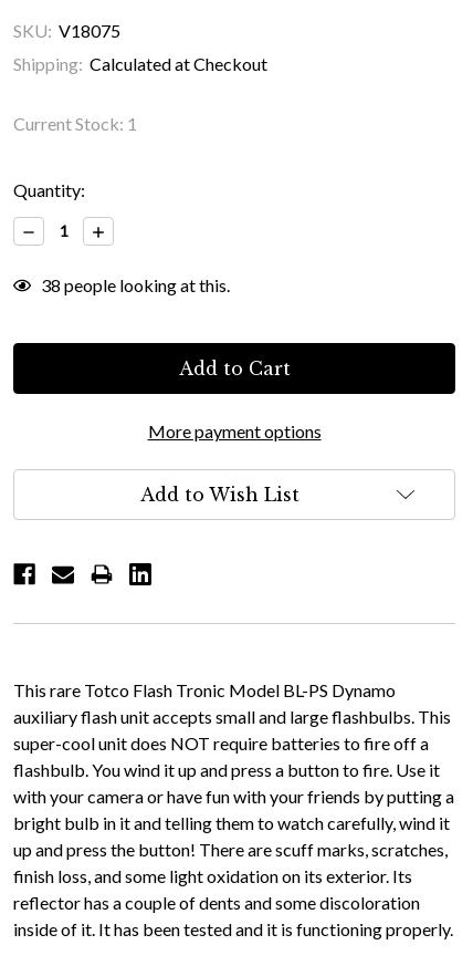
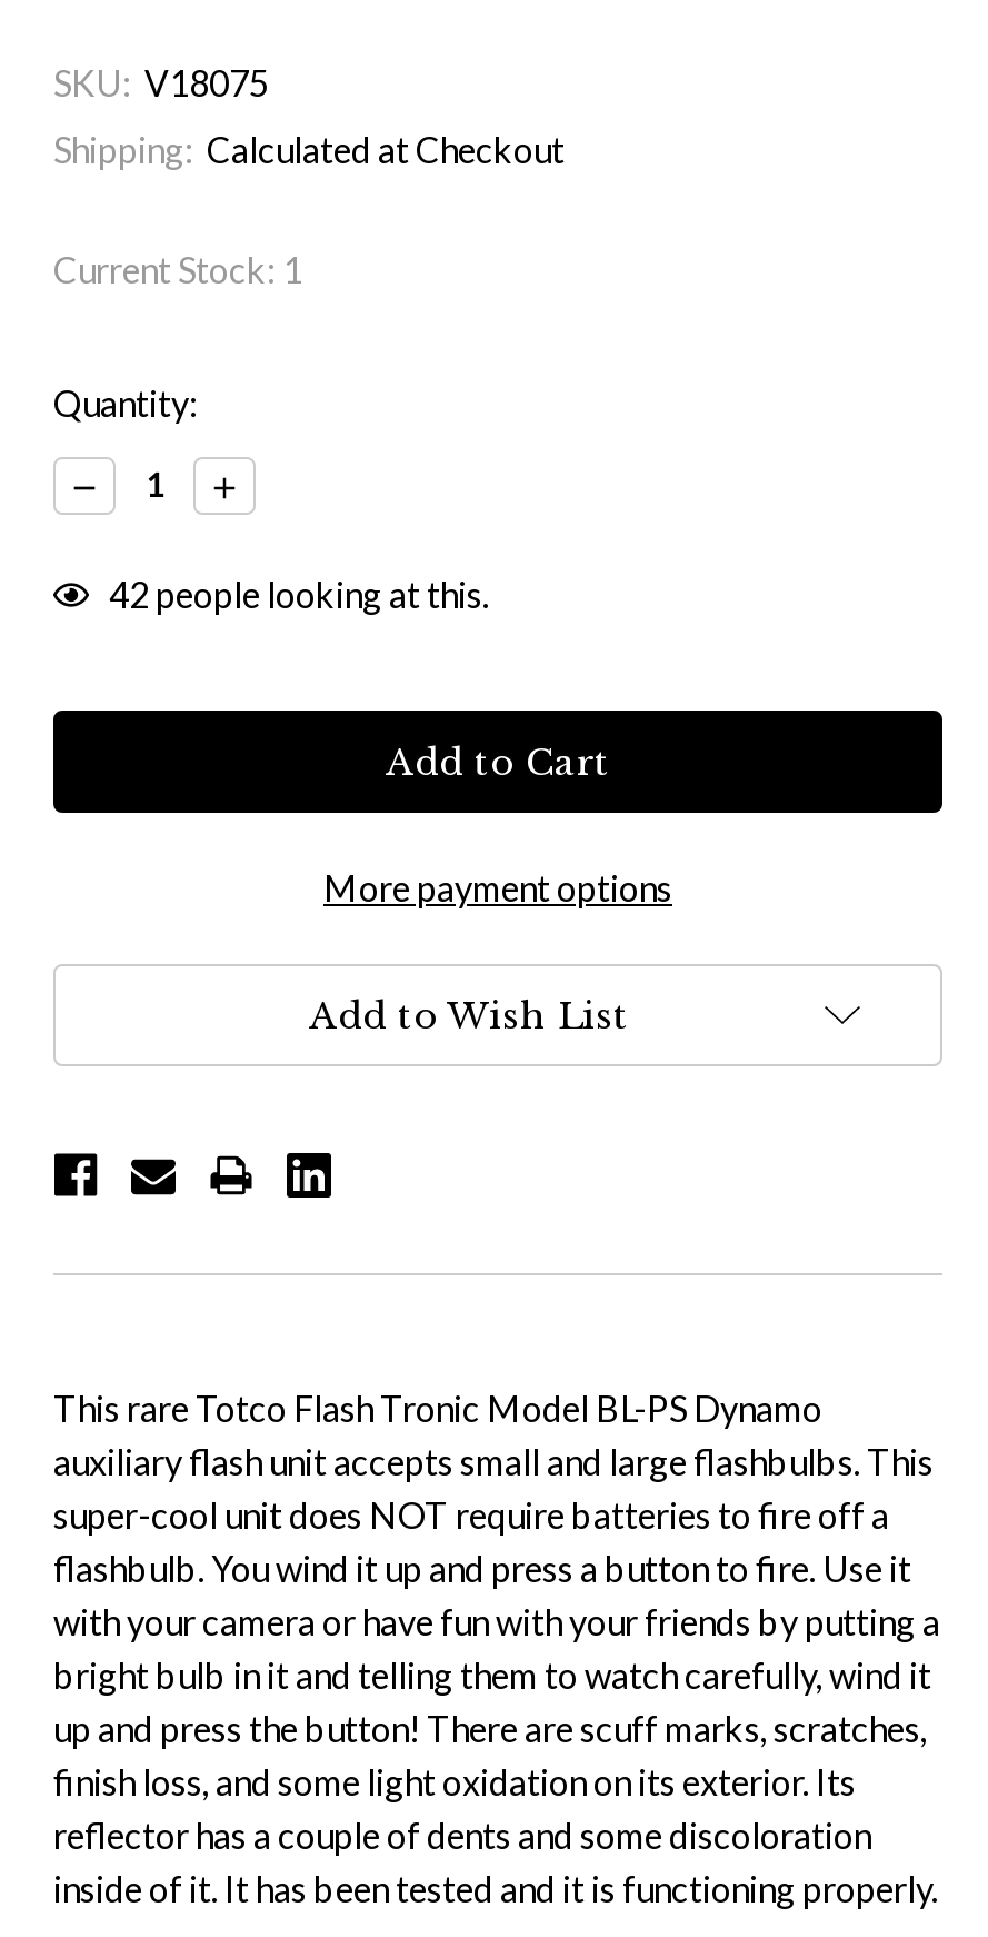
- 38 people looking at this.
+ 42 people looking at this.
